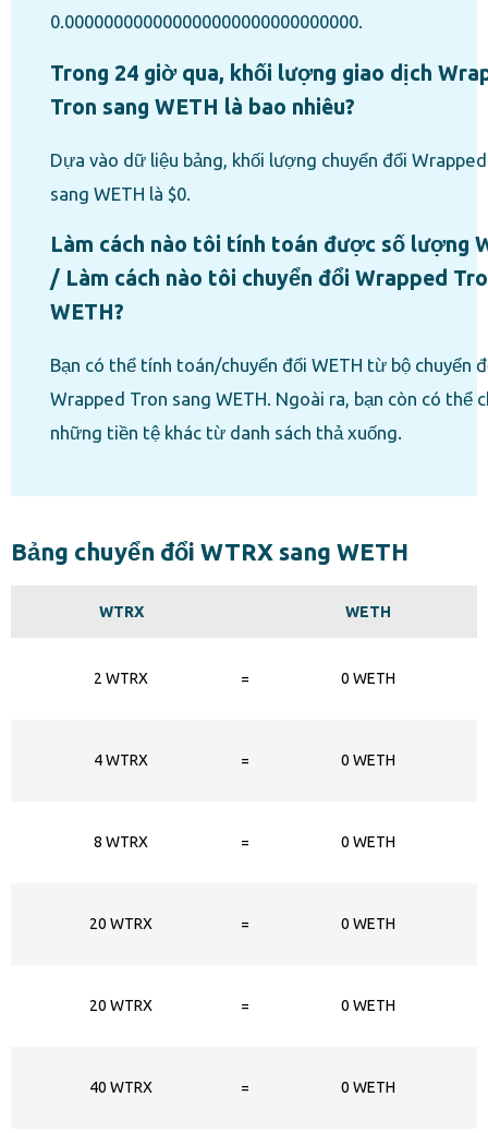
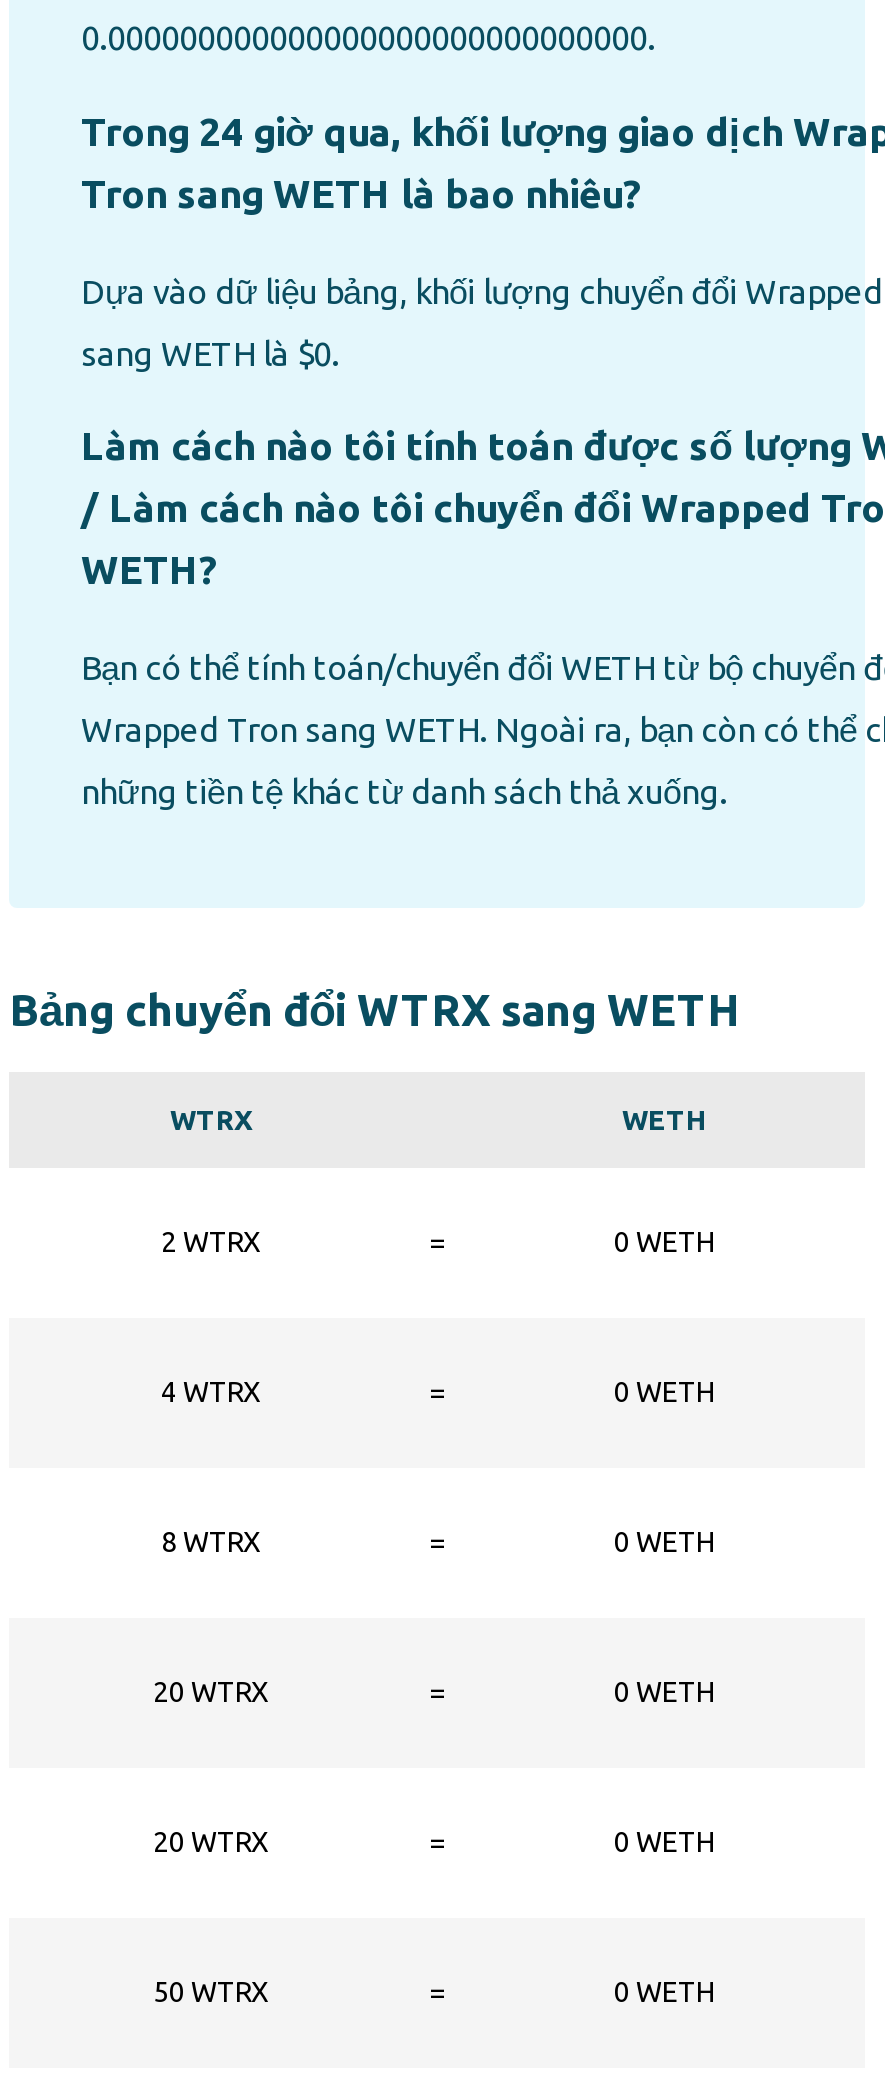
- 40 WTRX
+ 50 WTRX
